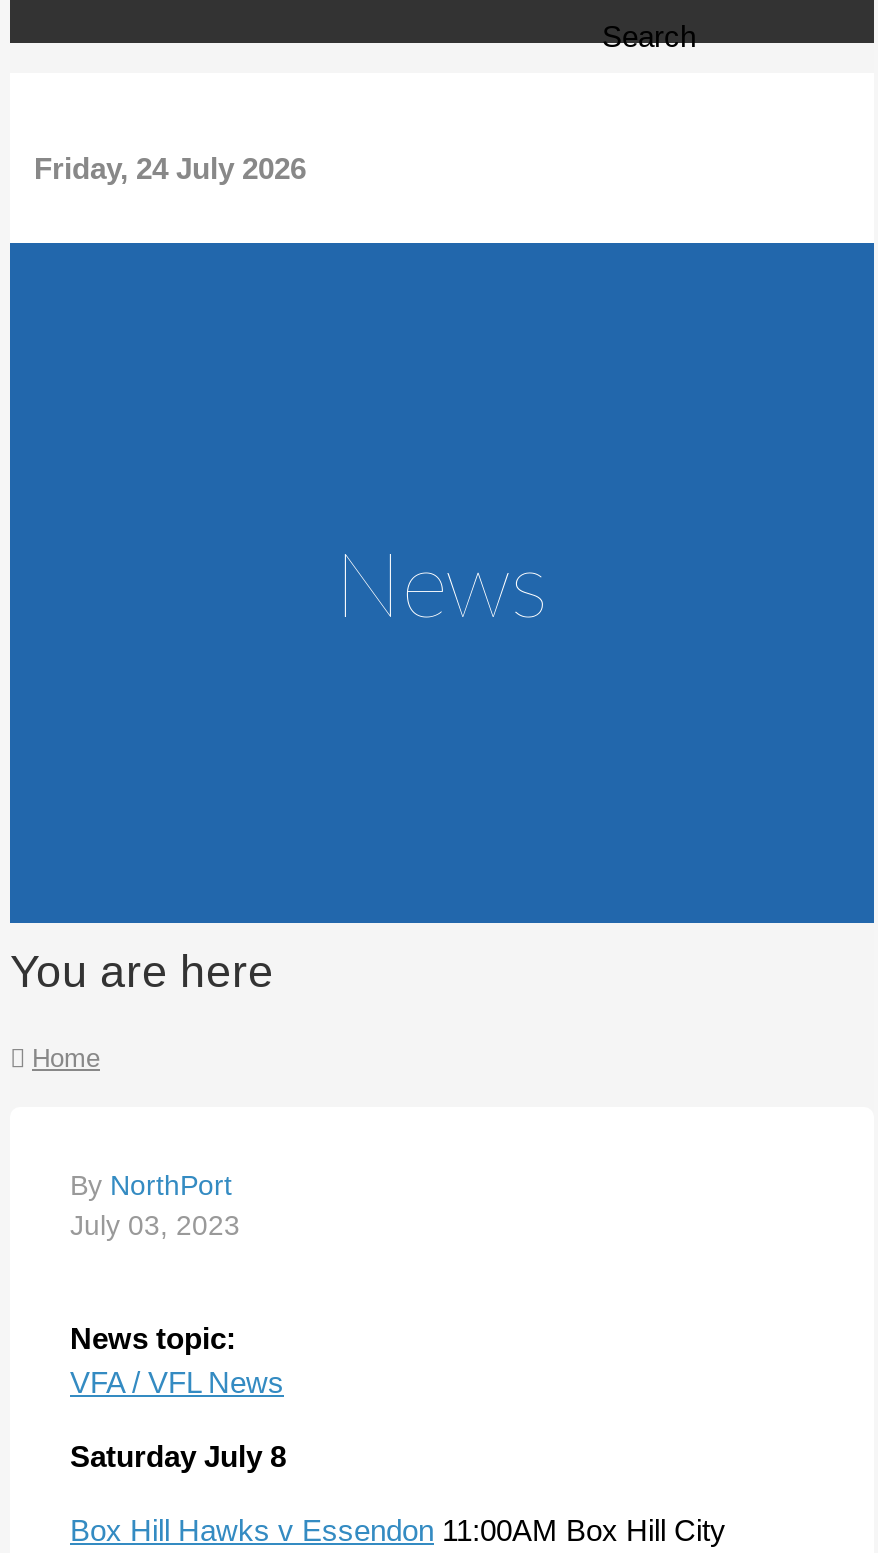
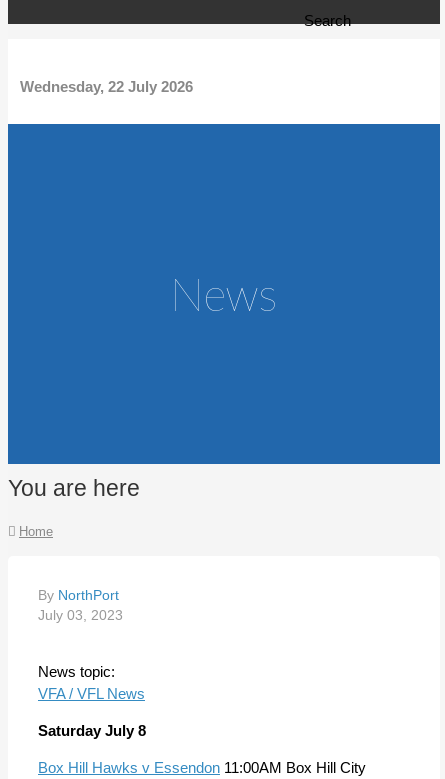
- Friday, 24 July 2026
+ Wednesday, 22 July 2026
